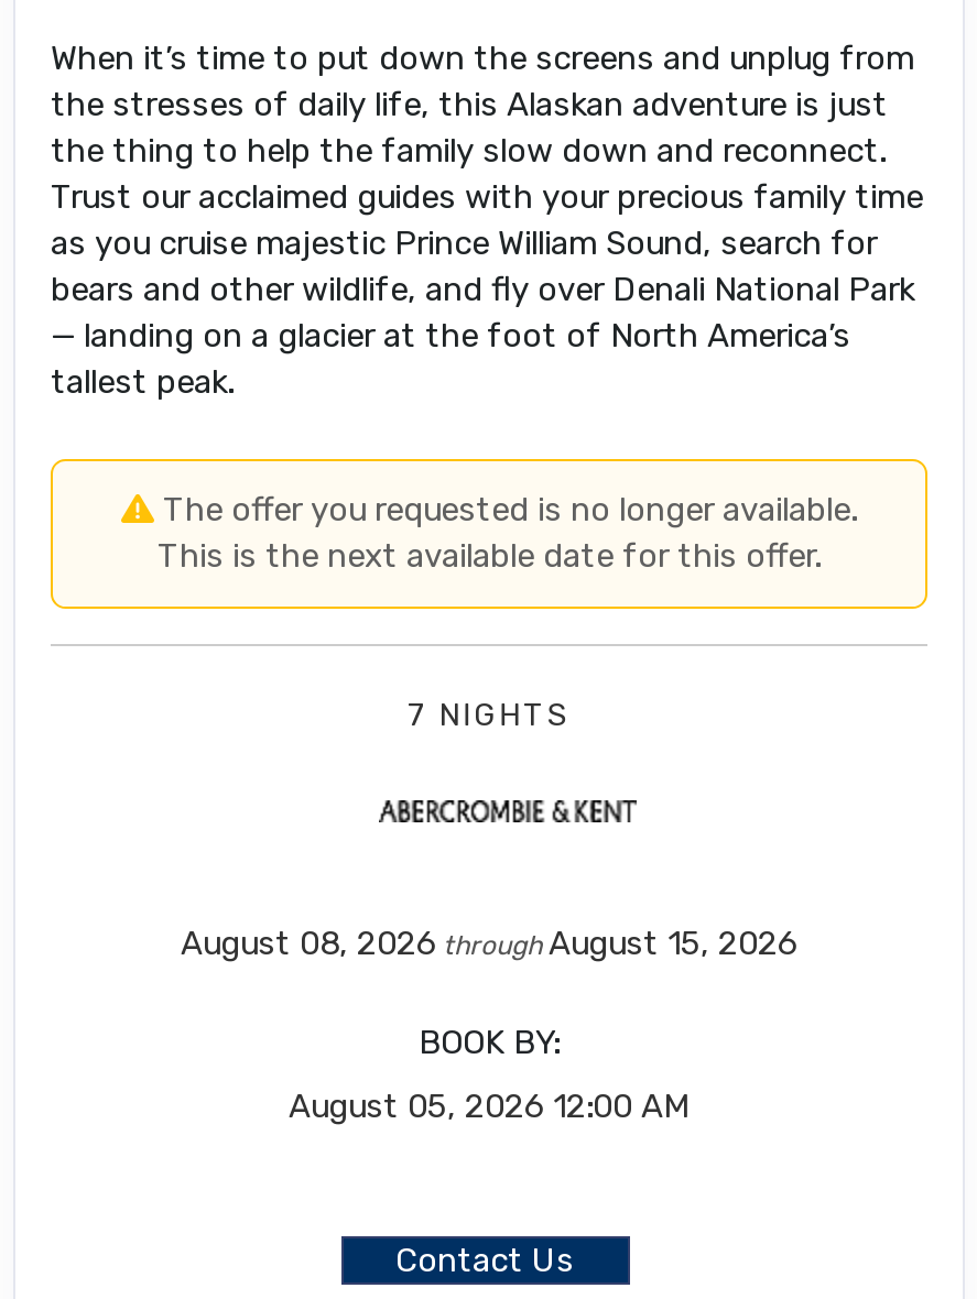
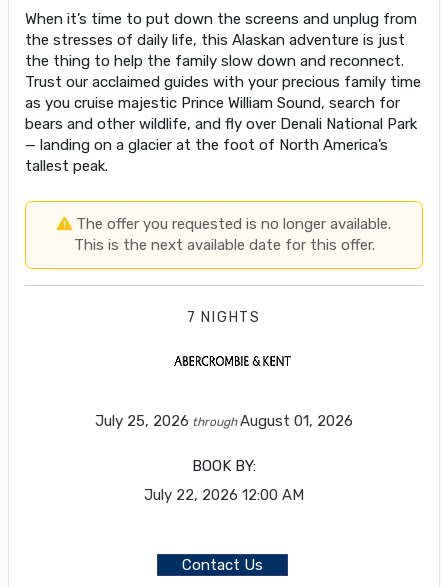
- August 08, 2026 throughAugust 15, 2026
+ July 25, 2026 throughAugust 01, 2026

- August 05, 2026 12:00 AM
+ July 22, 2026 12:00 AM
